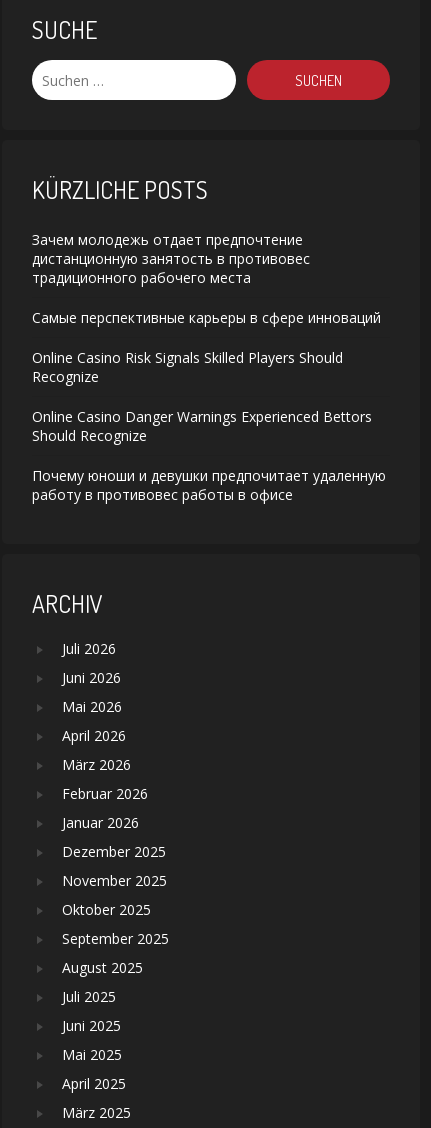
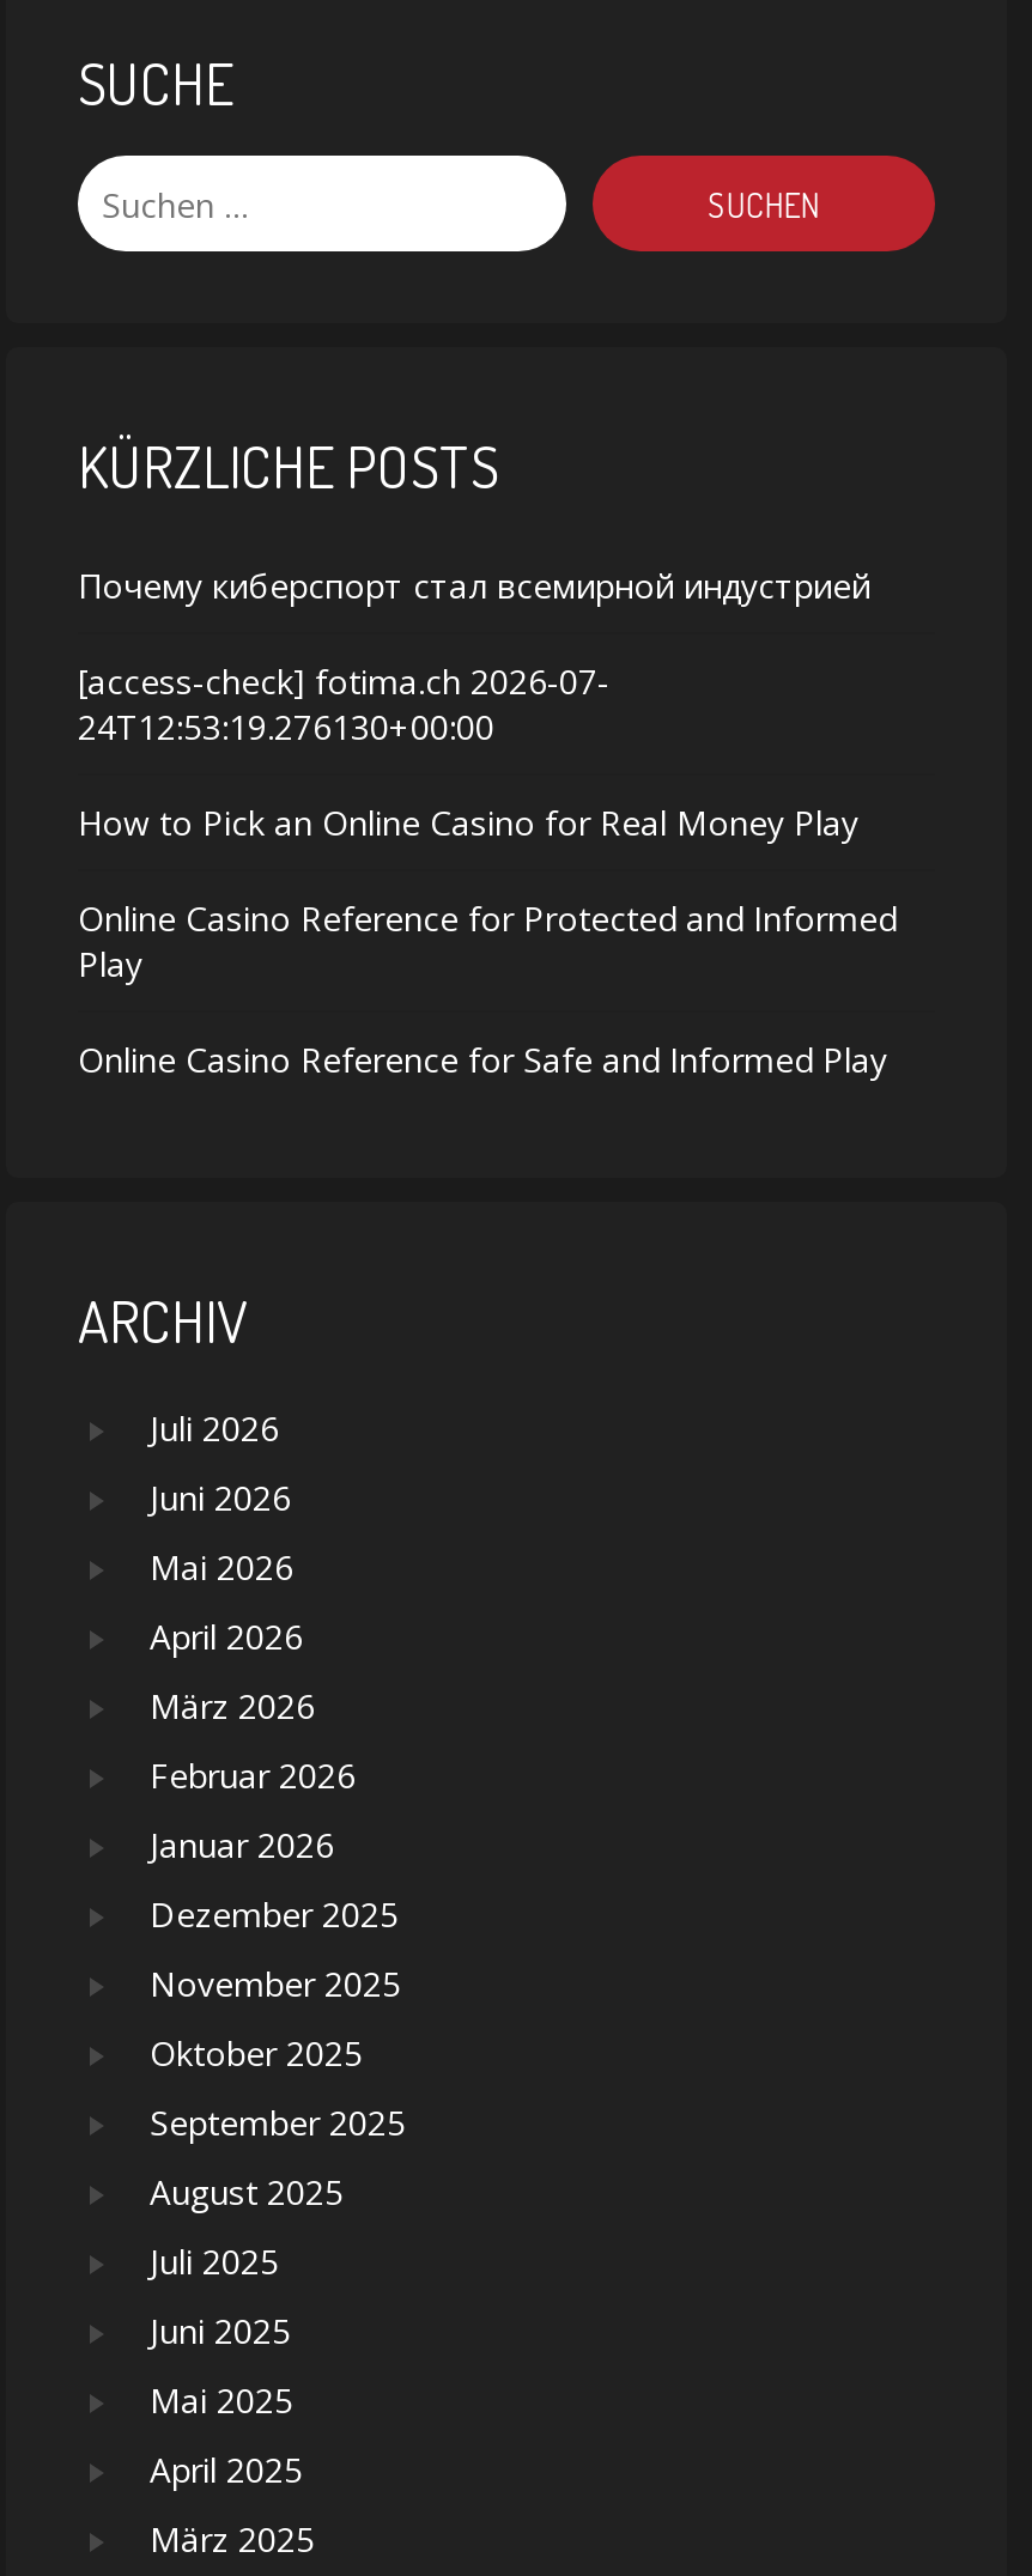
- Зачем молодежь отдает предпочтение
- дистанционную занятость в противовес
- традиционного рабочего места
+ Почему киберспорт стал всемирной индустрией

- Самые перспективные карьеры в сфере инноваций
+ [access-check] fotima.ch 2026-07-
+ 24T12:53:19.276130+00:00

- Online Casino Risk Signals Skilled Players Should
- Recognize
+ How to Pick an Online Casino for Real Money Play

- Online Casino Danger Warnings Experienced Bettors
- Should Recognize
+ Online Casino Reference for Protected and Informed
+ Play

- Почему юноши и девушки предпочитает удаленную
- работу в противовес работы в офисе
+ Online Casino Reference for Safe and Informed Play
